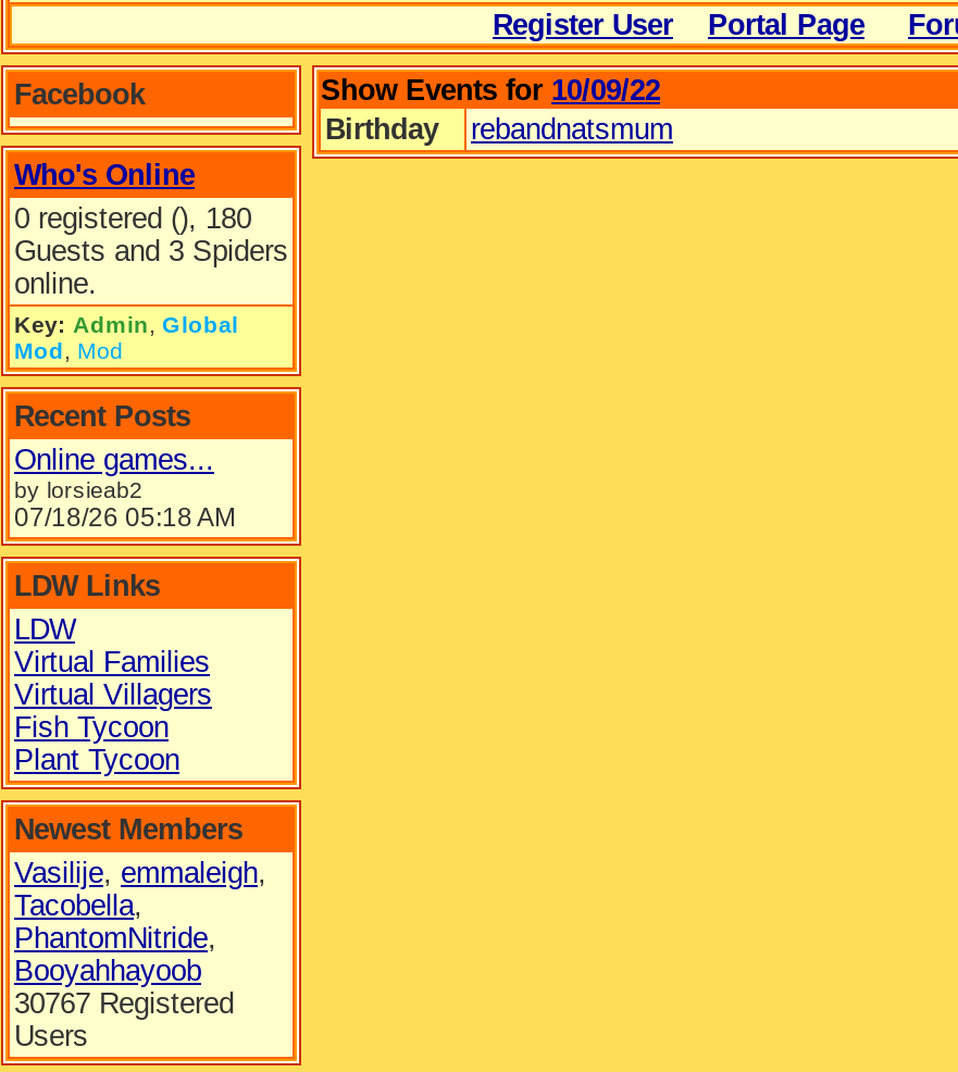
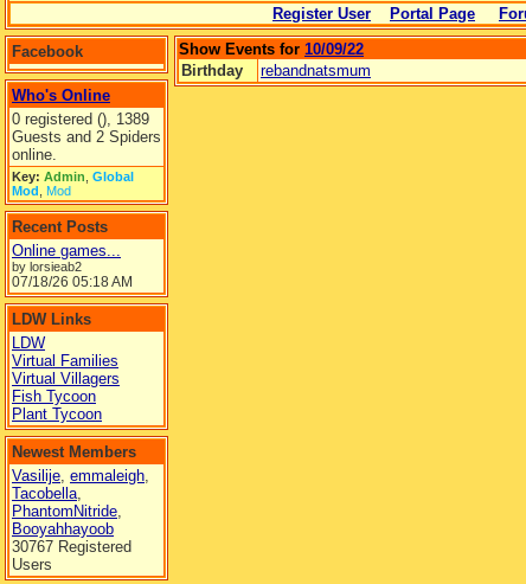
- 0 registered (), 180
+ 0 registered (), 1389

- Guests and 3 Spiders
+ Guests and 2 Spiders
